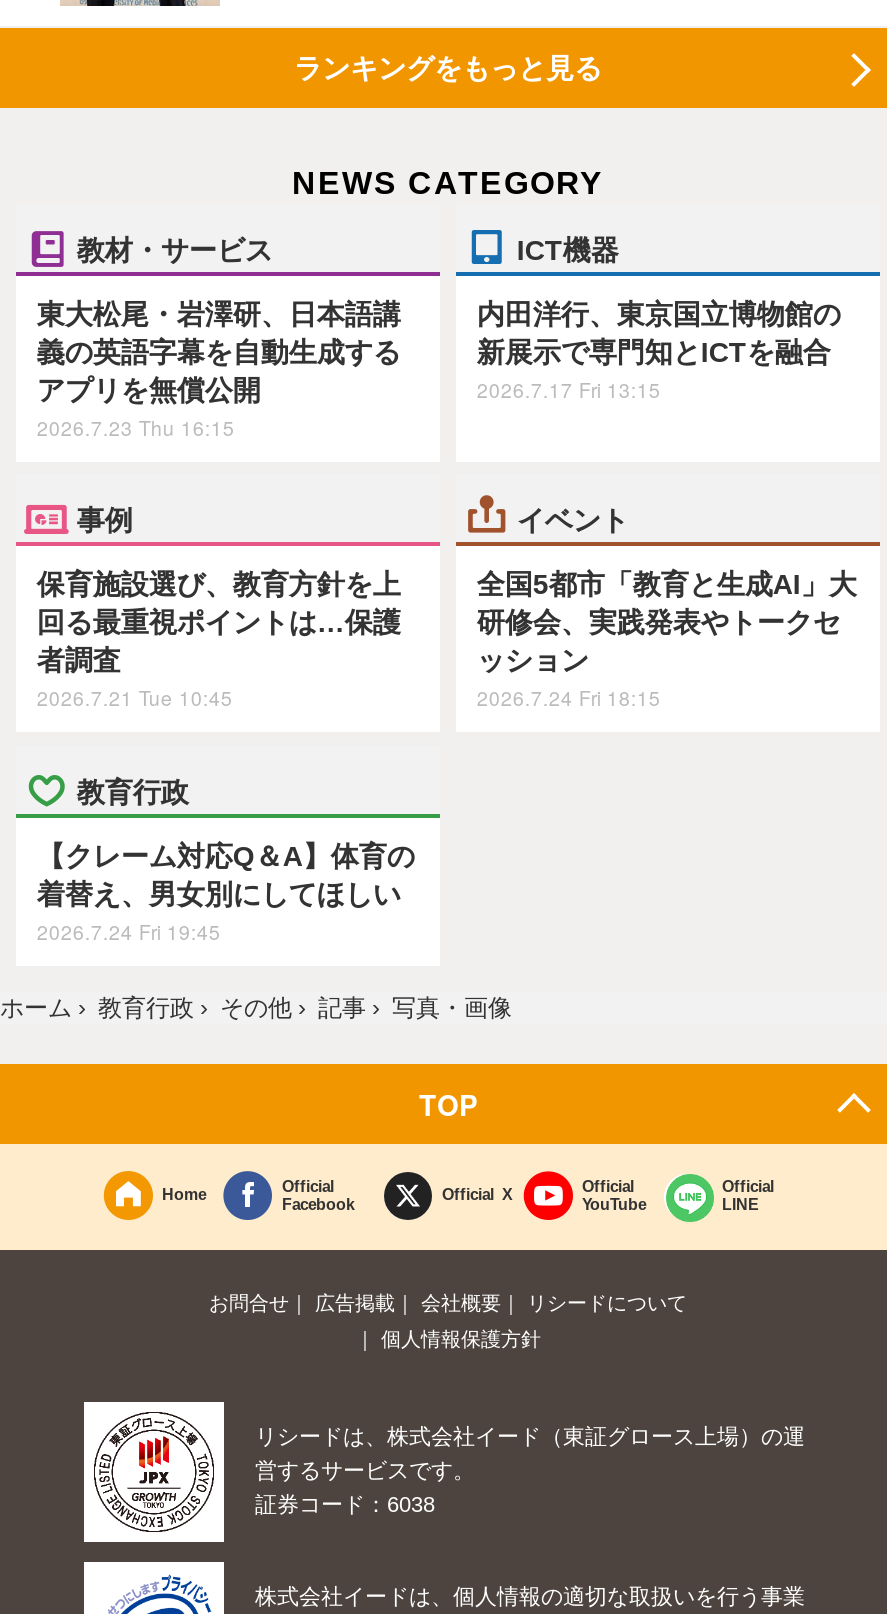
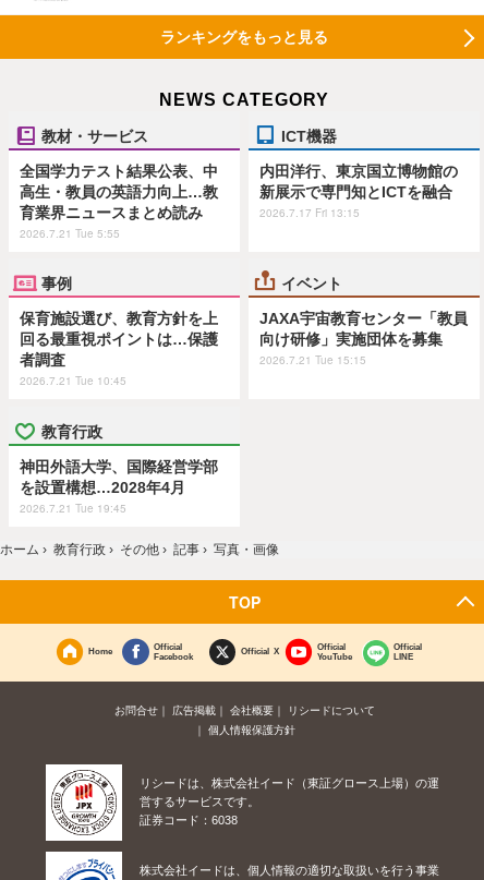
- 東大松尾・岩澤研、日本語講
- 義の英語字幕を自動生成する
- アプリを無償公開
- 2026.7.23 Thu 16:15
+ 全国学力テスト結果公表、中
+ 高生・教員の英語力向上…教
+ 育業界ニュースまとめ読み
+ 2026.7.21 Tue 5:55

- 全国5都市「教育と生成AI」大
- 研修会、実践発表やトークセ
- ッション
- 2026.7.24 Fri 18:15
+ JAXA宇宙教育センター「教員
+ 向け研修」実施団体を募集
+ 2026.7.21 Tue 15:15

- 【クレーム対応Q＆A】体育の
- 着替え、男女別にしてほしい
- 2026.7.24 Fri 19:45
+ 神田外語大学、国際経営学部
+ を設置構想…2028年4月
+ 2026.7.21 Tue 19:45
